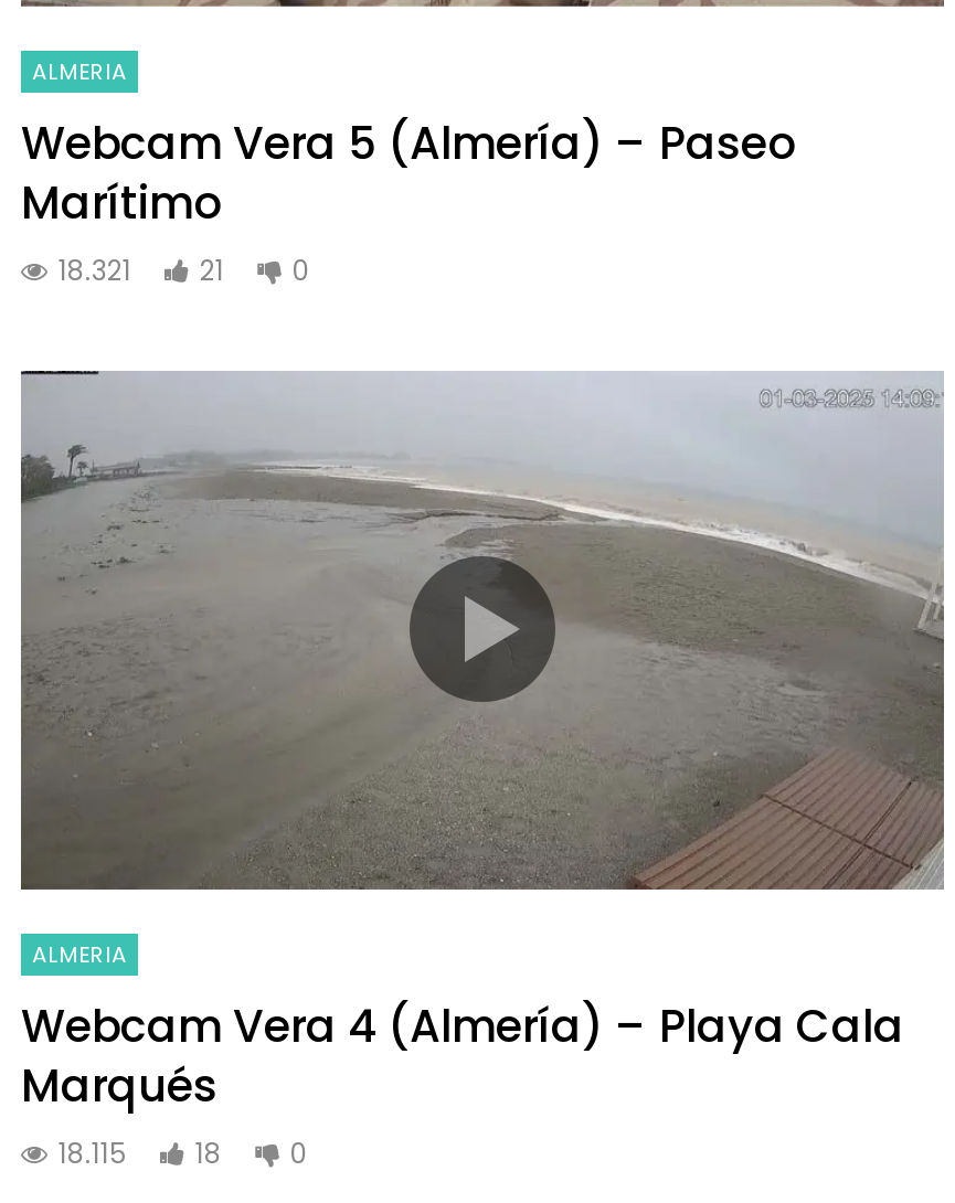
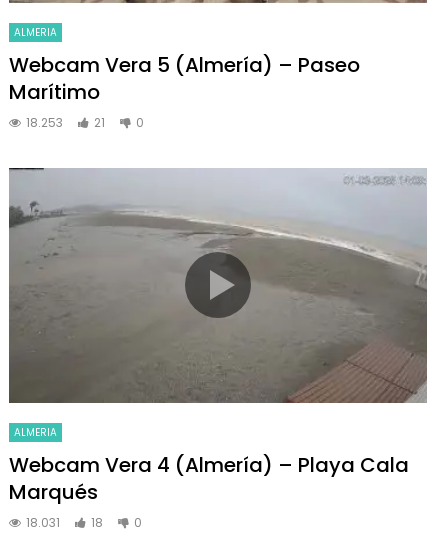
- 18.321 21 0
+ 18.253 21 0

- 18.115 18 0
+ 18.031 18 0
